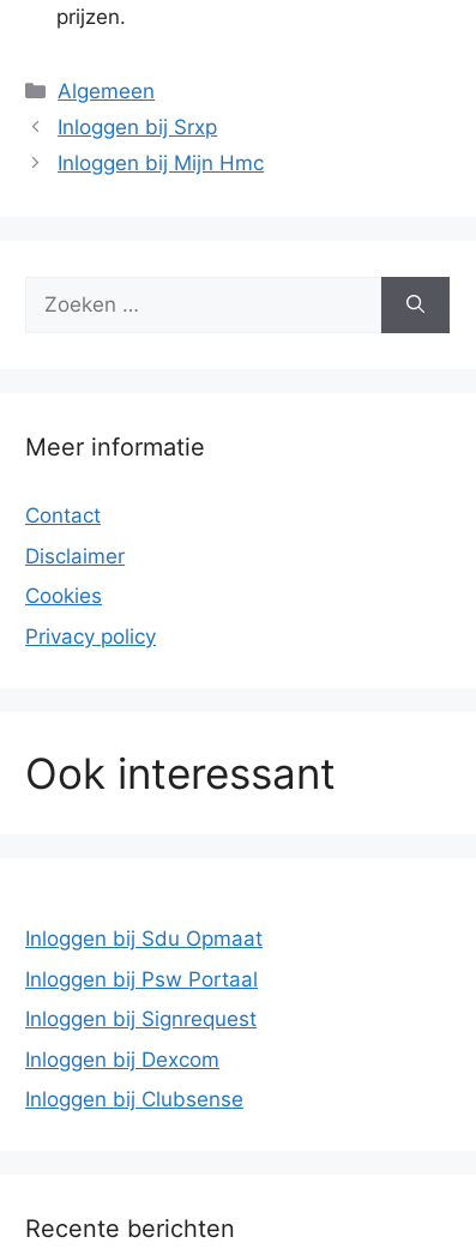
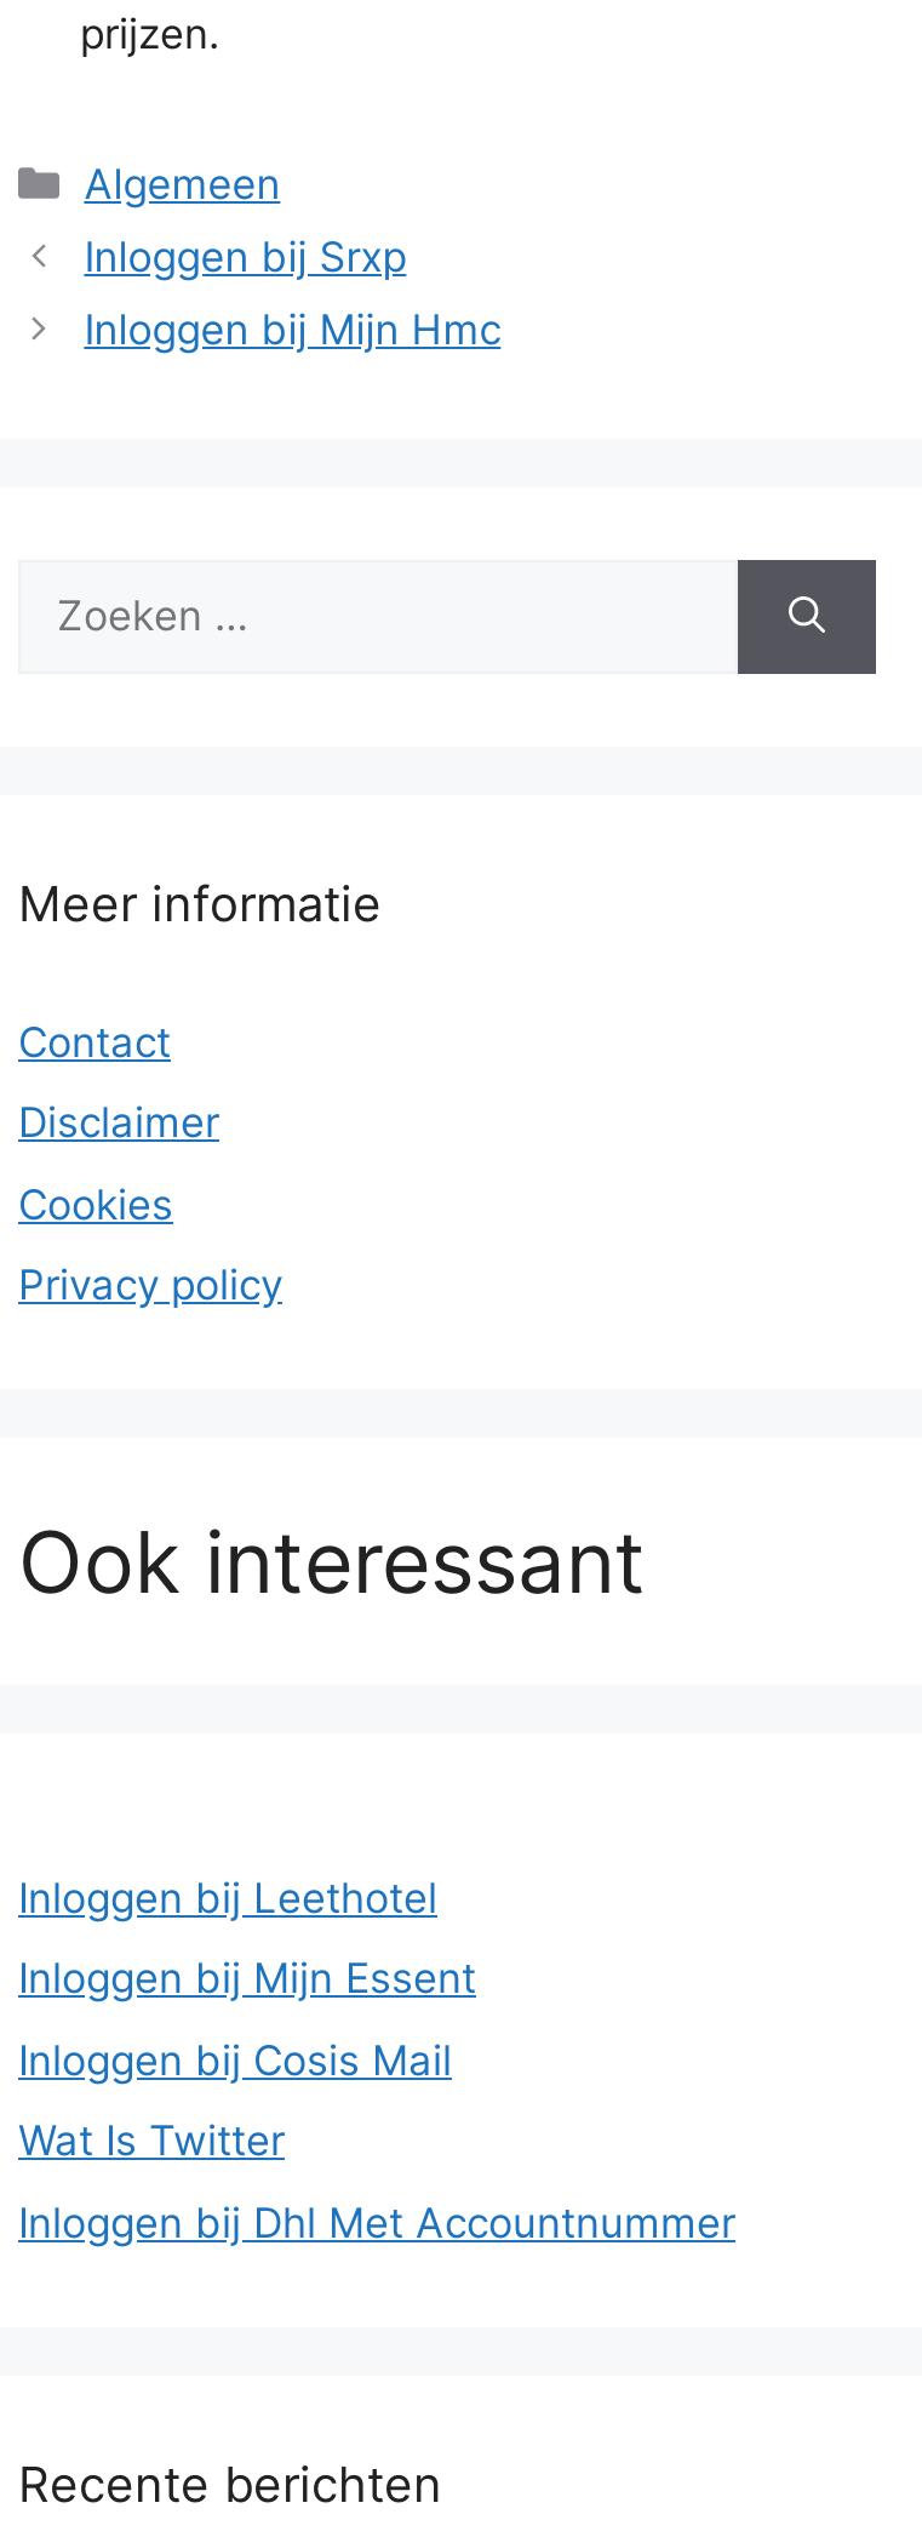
- Inloggen bij Sdu Opmaat
+ Inloggen bij Leethotel

- Inloggen bij Psw Portaal
+ Inloggen bij Mijn Essent

- Inloggen bij Signrequest
+ Inloggen bij Cosis Mail

- Inloggen bij Dexcom
+ Wat Is Twitter

- Inloggen bij Clubsense
+ Inloggen bij Dhl Met Accountnummer
